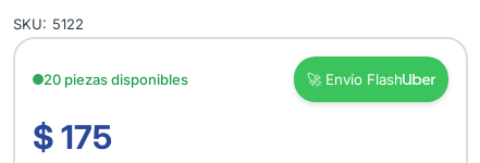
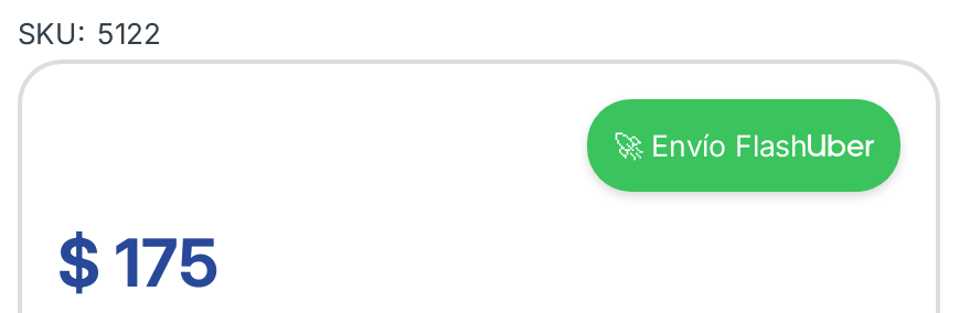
- 20 piezas disponibles
